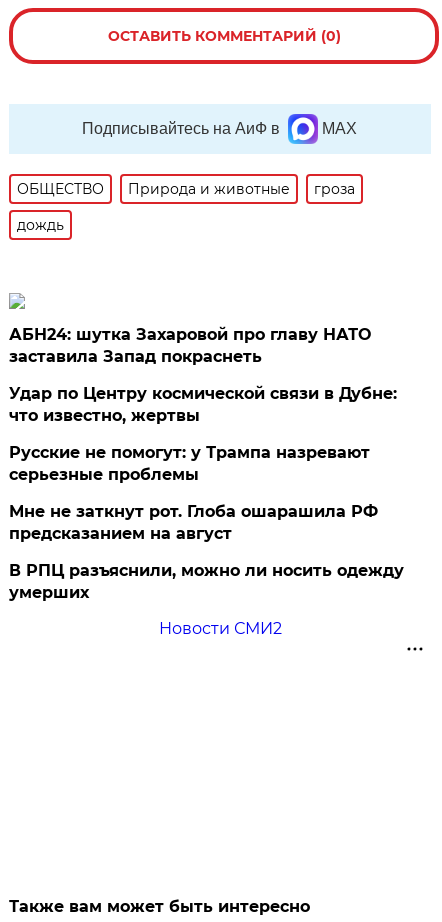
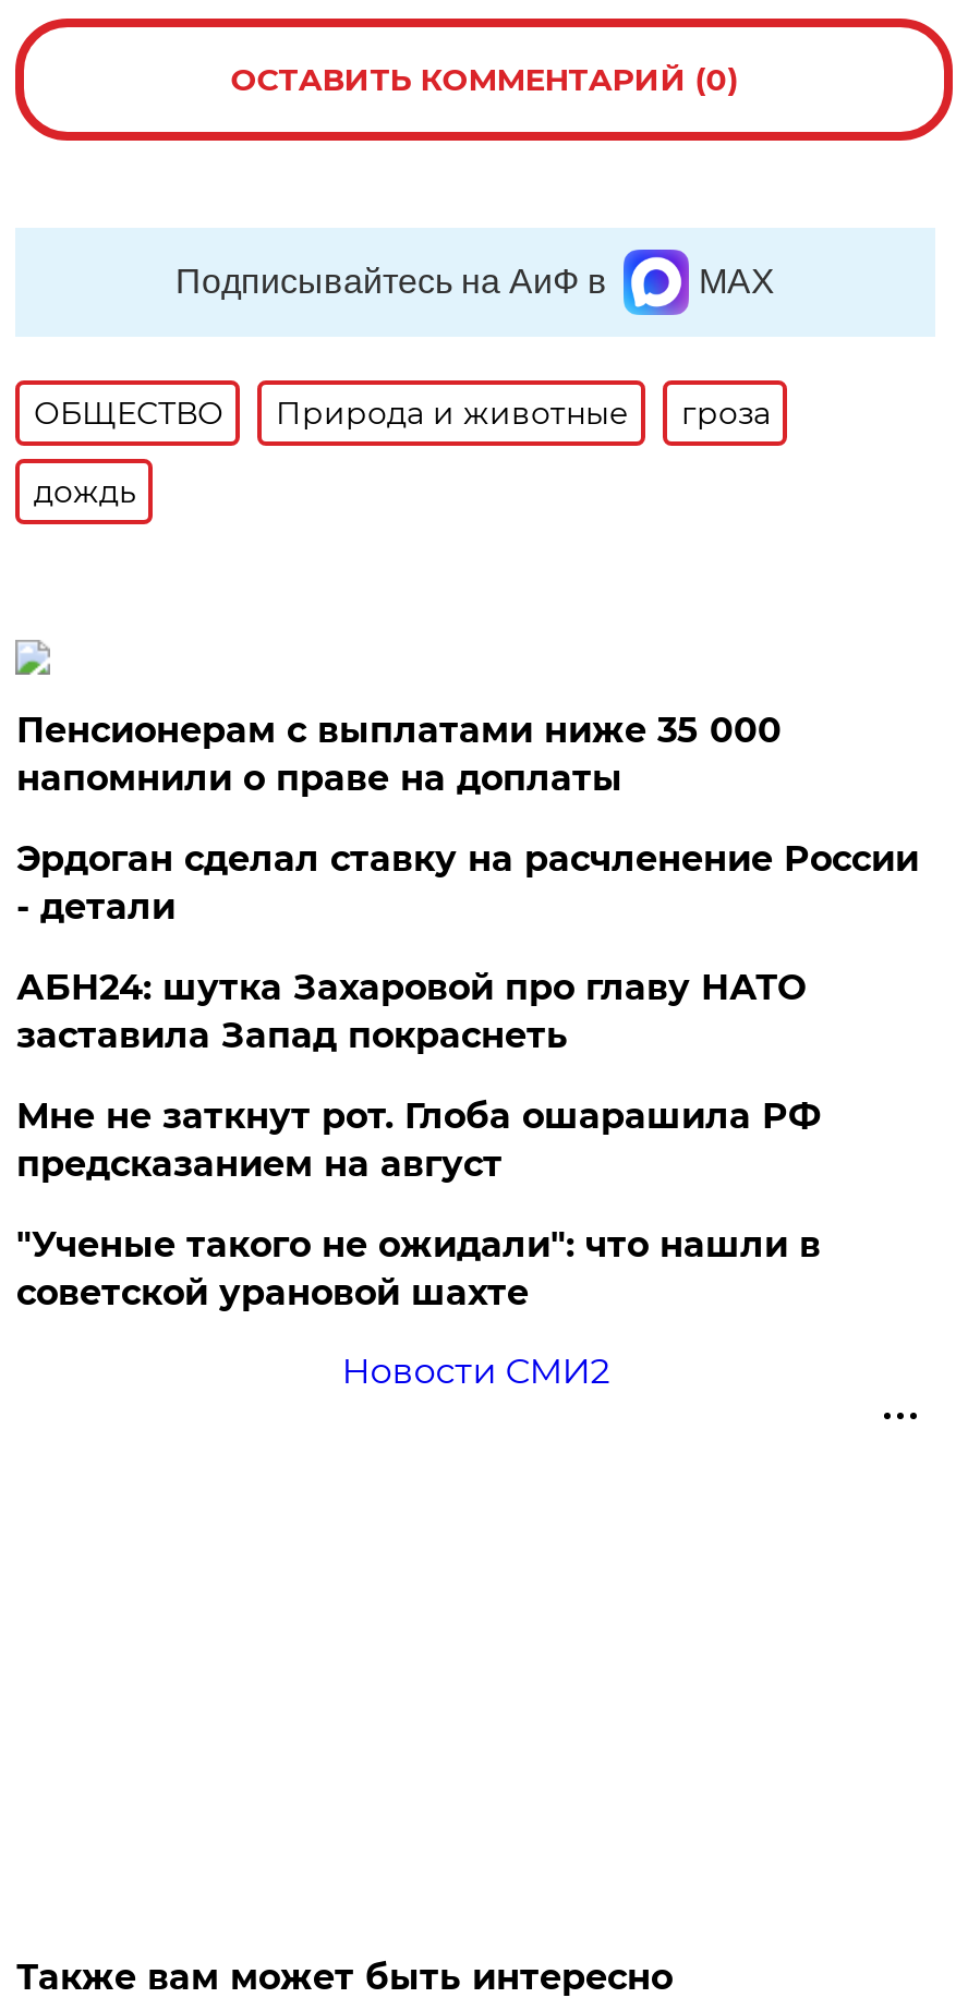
+ Пенсионерам с выплатами ниже 35 000
+ напомнили о праве на доплаты
+ Эрдоган сделал ставку на расчленение России
+ - детали

moved down: АБН24: шутка Захаровой про главу НАТО | заставила Запад покраснеть

- Удар по Центру космической связи в Дубне:
- что известно, жертвы
- Русские не помогут: у Трампа назревают
- серьезные проблемы

- В РПЦ разъяснили, можно ли носить одежду
- умерших
+ "Ученые такого не ожидали": что нашли в
+ советской урановой шахте
